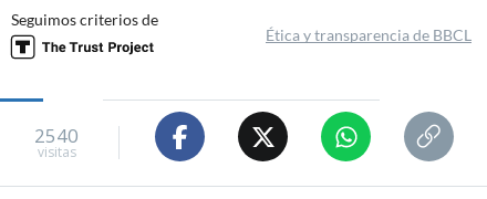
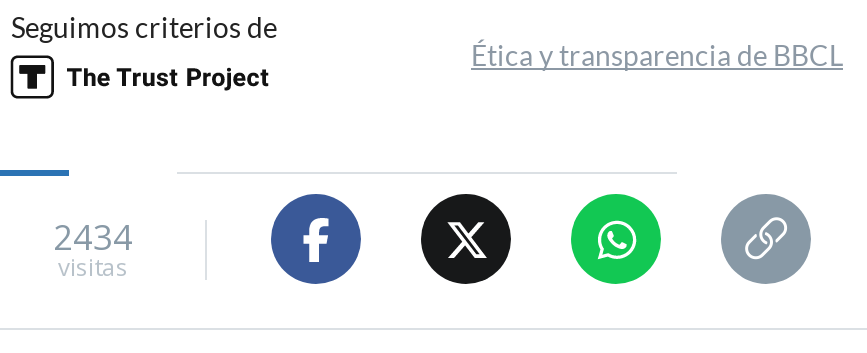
- 2540
+ 2434
